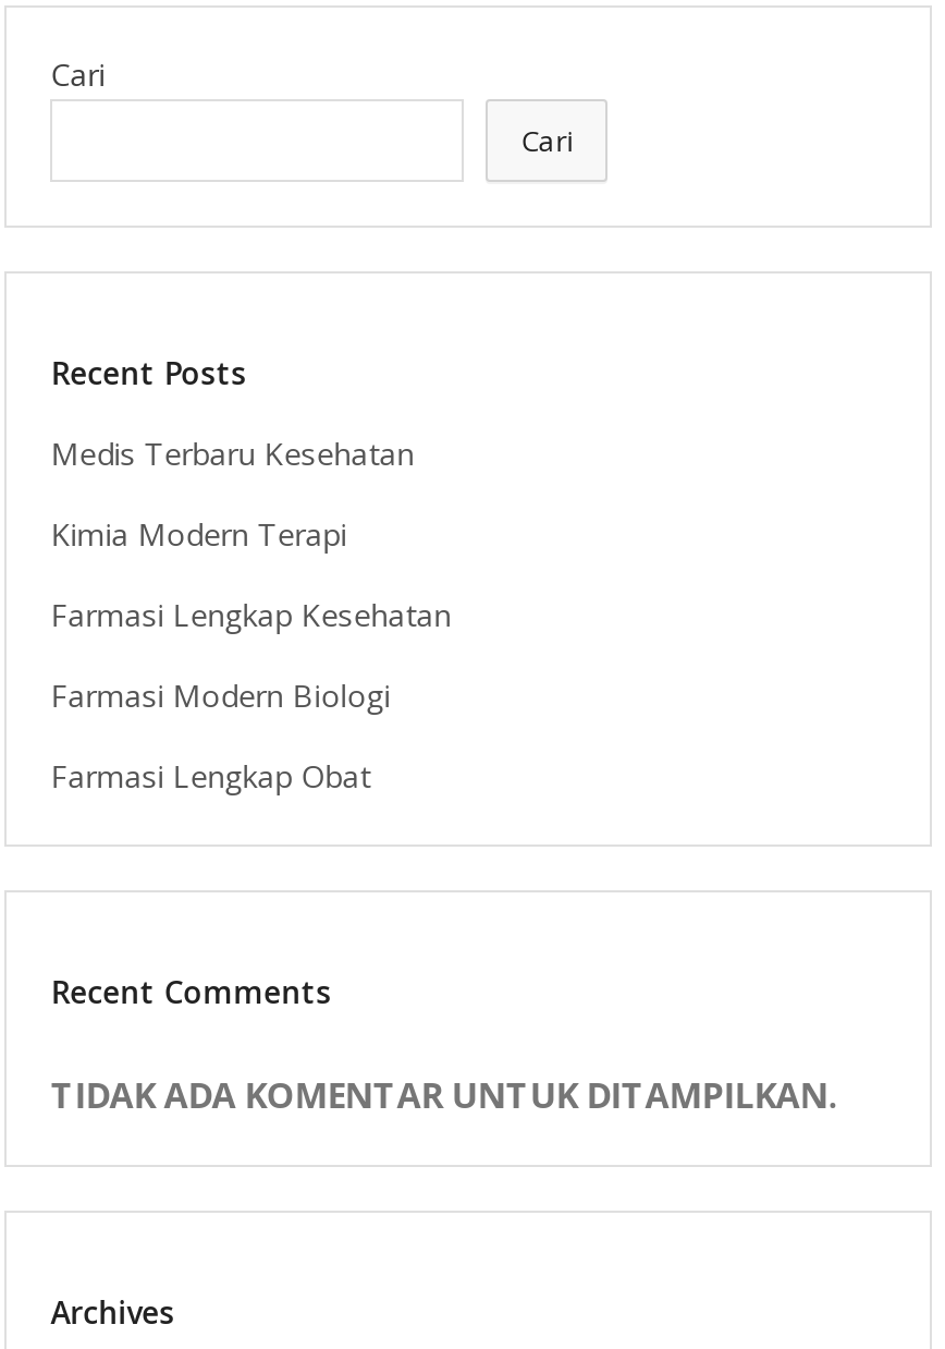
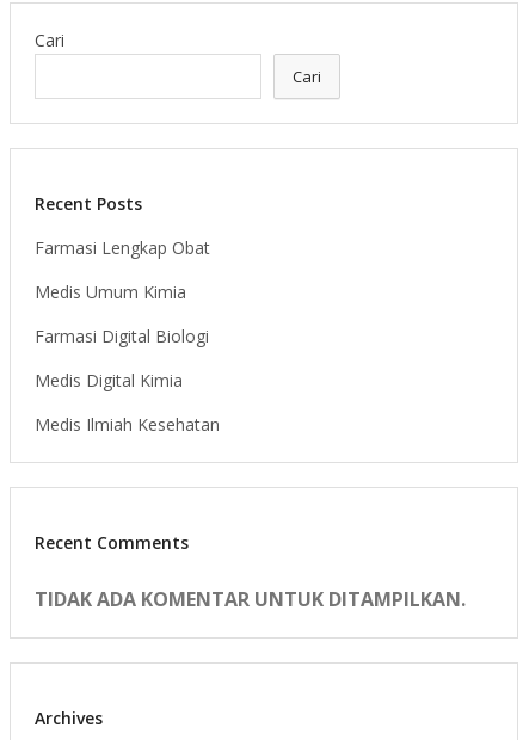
- Medis Terbaru Kesehatan
- Kimia Modern Terapi
- Farmasi Lengkap Kesehatan
- Farmasi Modern Biologi

moved up: Farmasi Lengkap Obat

+ Medis Umum Kimia
+ Farmasi Digital Biologi
+ Medis Digital Kimia
+ Medis Ilmiah Kesehatan
